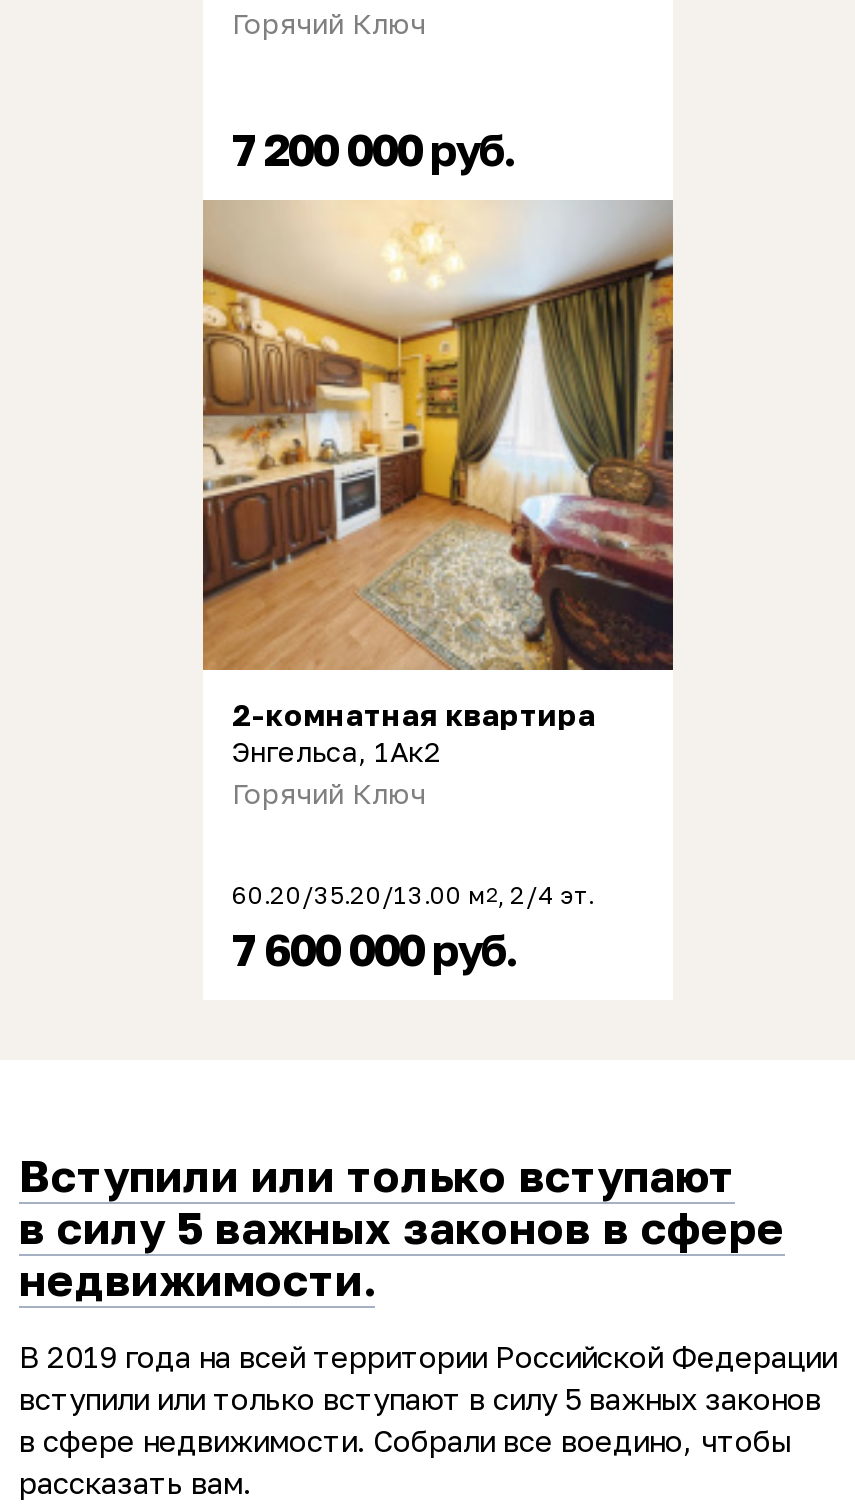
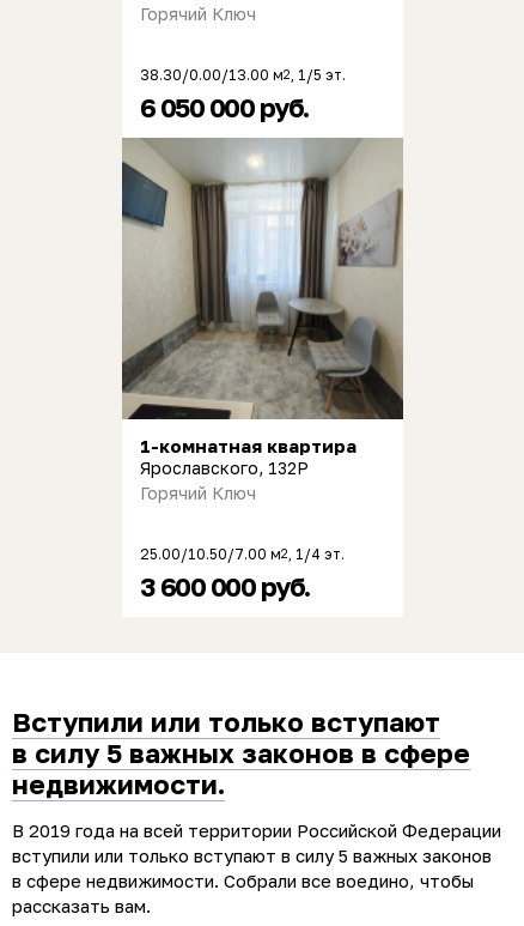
- 7 200 000 руб.
+ 38.30/0.00/13.00 м2, 1/5 эт.
+ 6 050 000 руб.

- [image]
- 2-комнатная квартира
- Энгельса, 1Ак2
+ [image]
+ 1-комнатная квартира
+ Ярославского, 132Р

- 60.20/35.20/13.00 м2, 2/4 эт.
+ 25.00/10.50/7.00 м2, 1/4 эт.

- 7 600 000 руб.
+ 3 600 000 руб.
